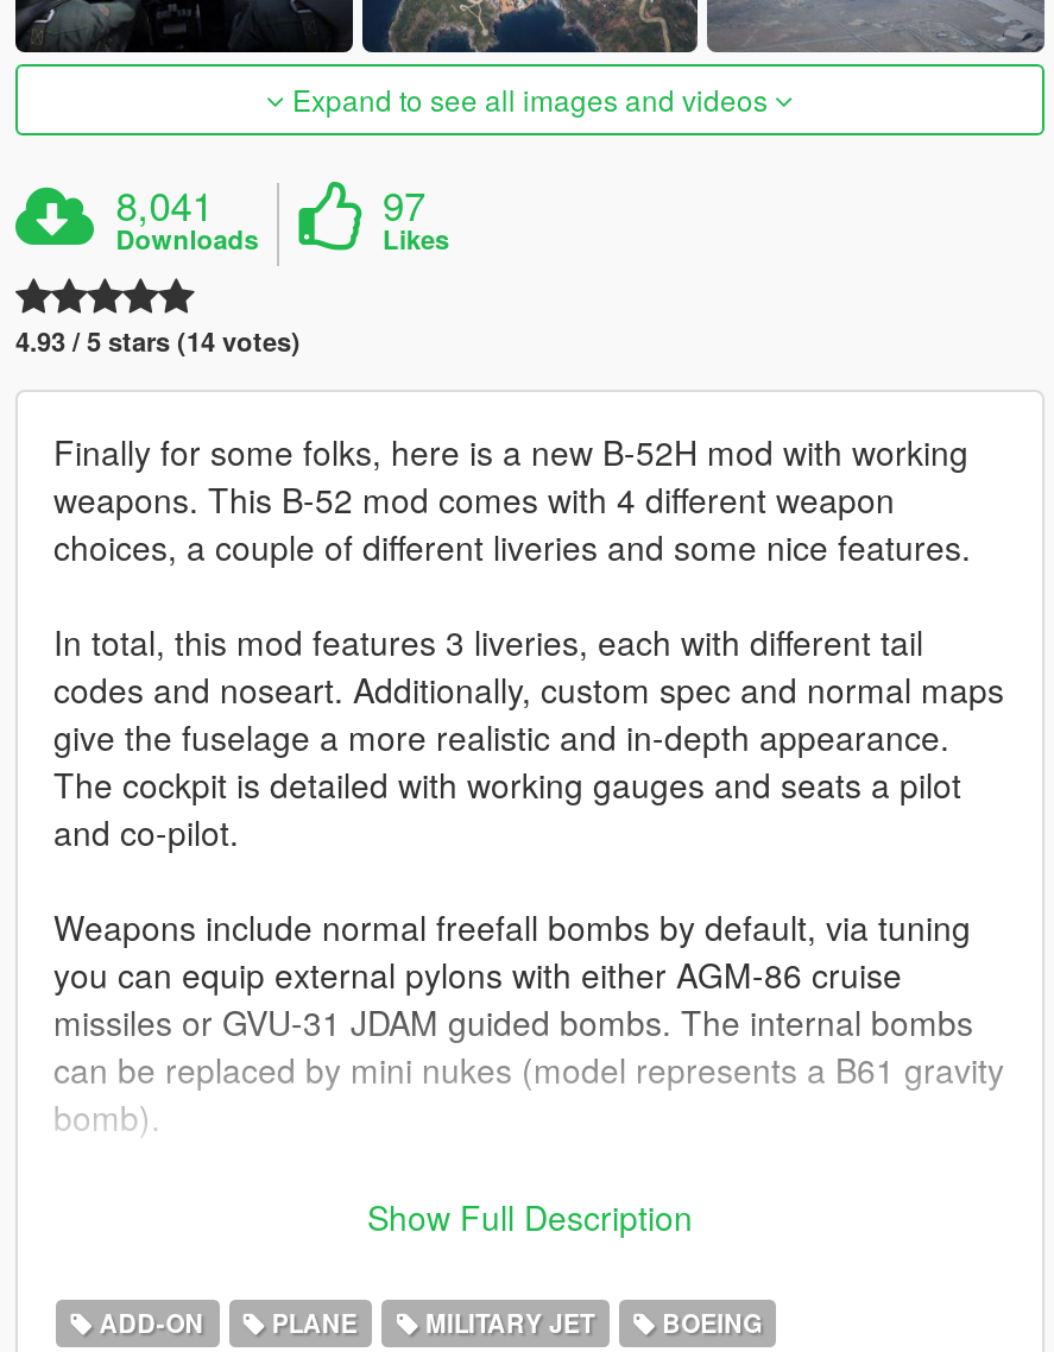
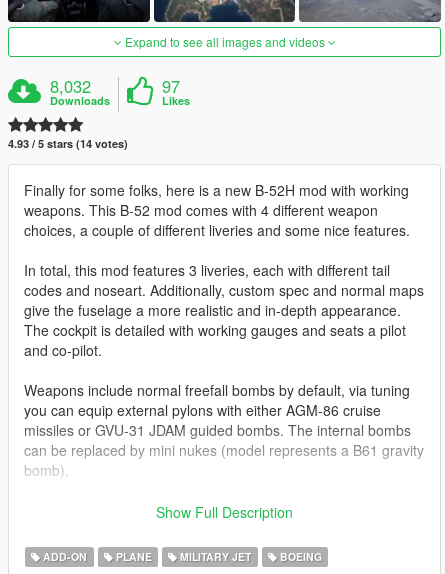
- 8,041
+ 8,032
